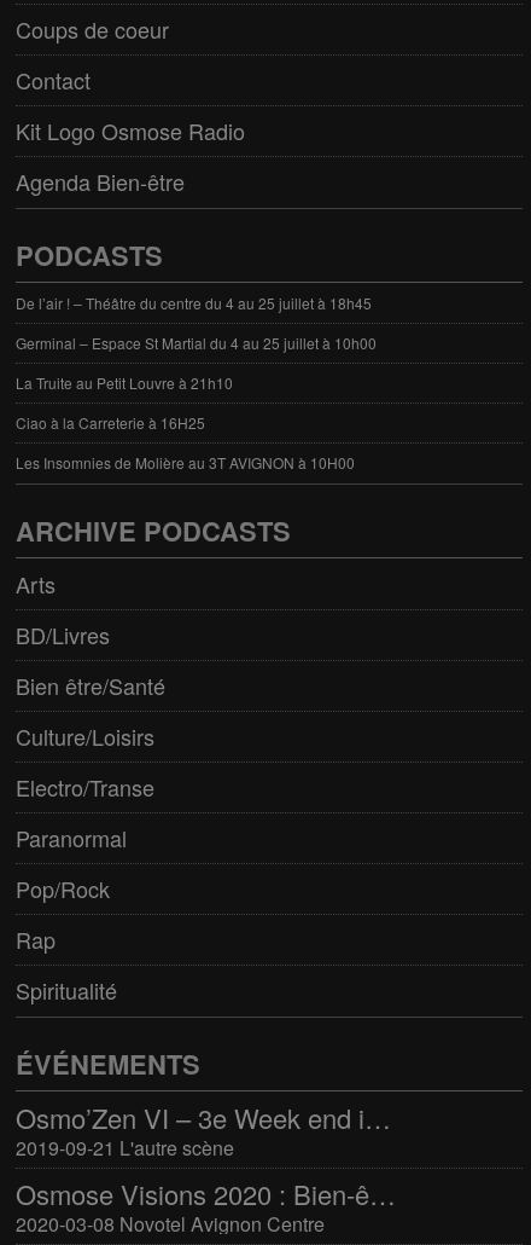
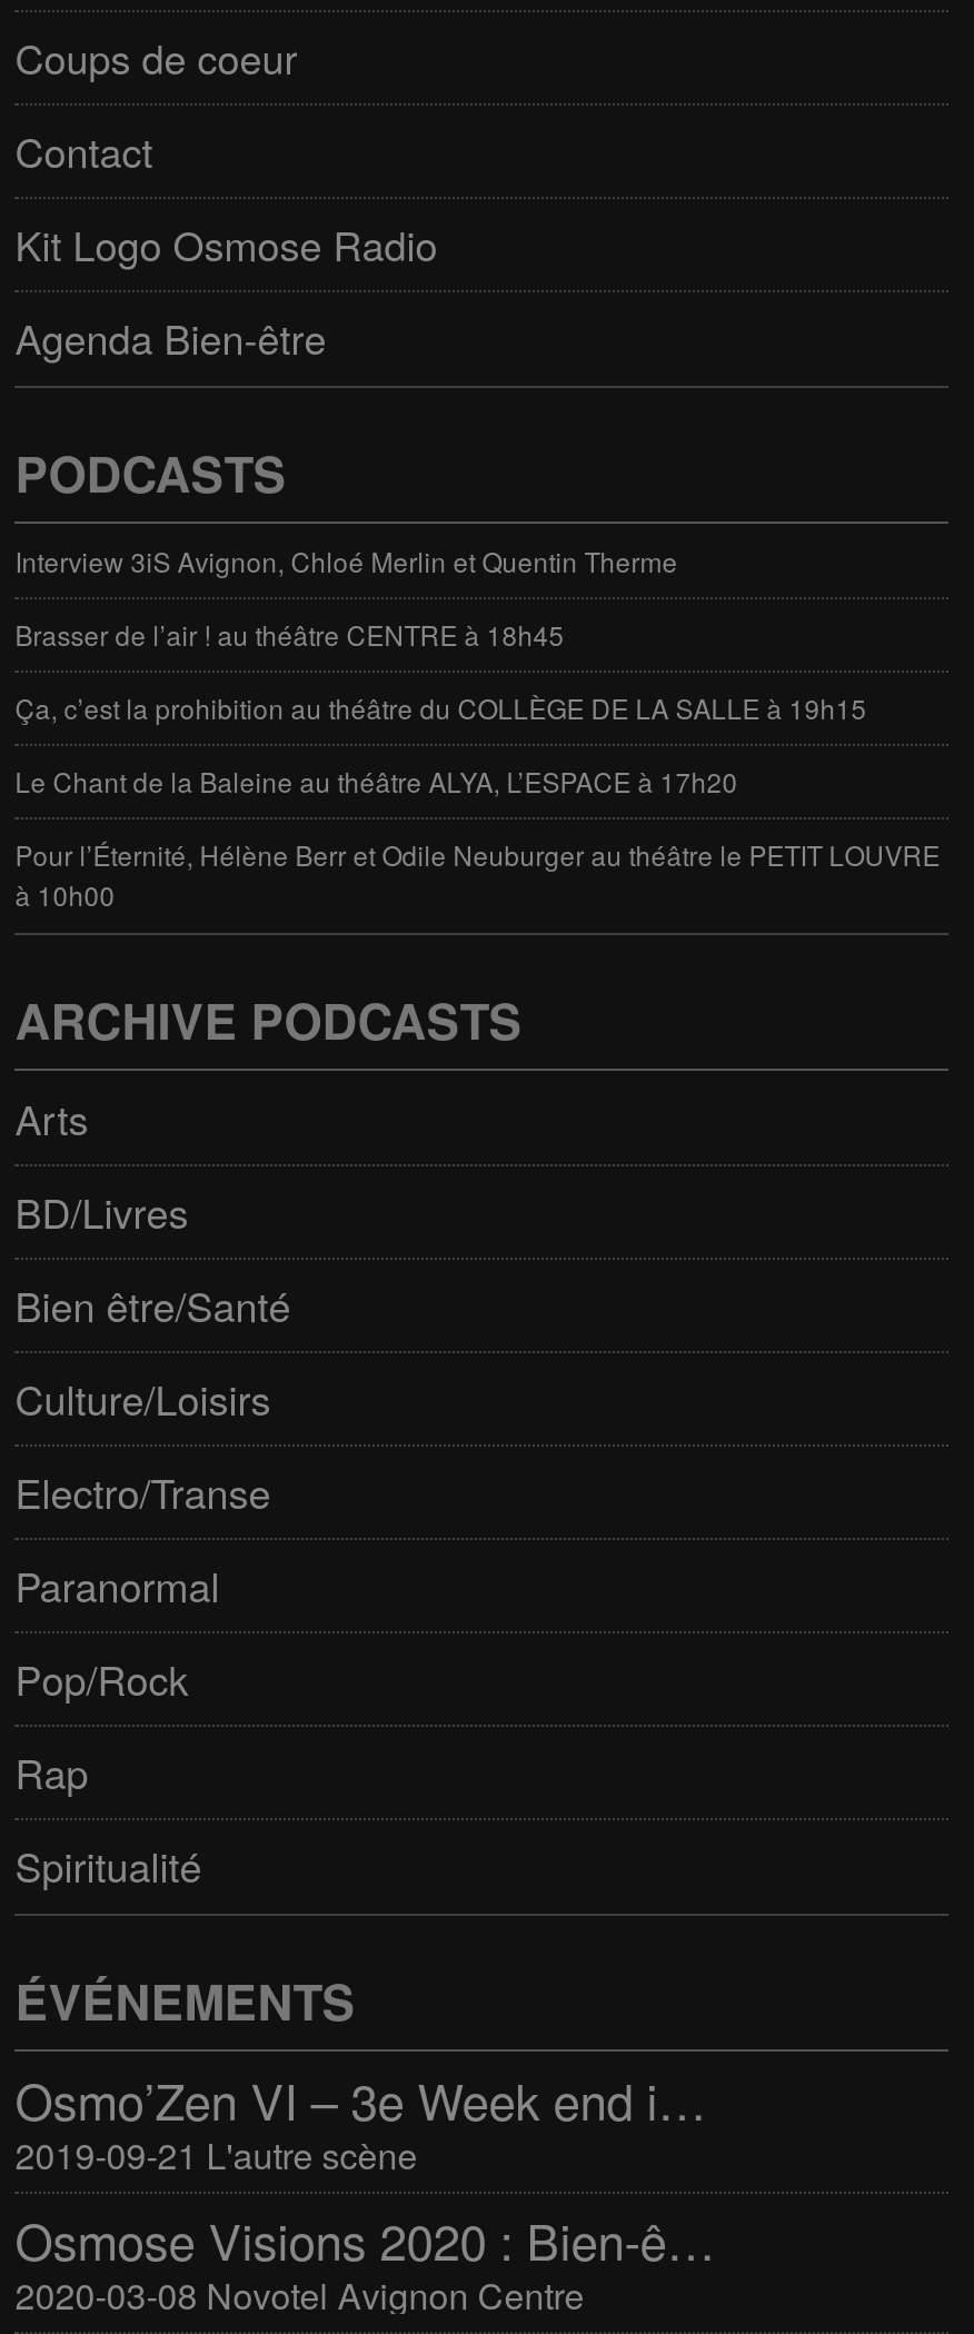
- De l’air ! – Théâtre du centre du 4 au 25 juillet à 18h45
+ Interview 3iS Avignon, Chloé Merlin et Quentin Therme

- Germinal – Espace St Martial du 4 au 25 juillet à 10h00
+ Brasser de l’air ! au théâtre CENTRE à 18h45

- La Truite au Petit Louvre à 21h10
+ Ça, c’est la prohibition au théâtre du COLLÈGE DE LA SALLE à 19h15

- Ciao à la Carreterie à 16H25
+ Le Chant de la Baleine au théâtre ALYA, L’ESPACE à 17h20

- Les Insomnies de Molière au 3T AVIGNON à 10H00
+ Pour l’Éternité, Hélène Berr et Odile Neuburger au théâtre le PETIT LOUVRE
+ à 10h00
